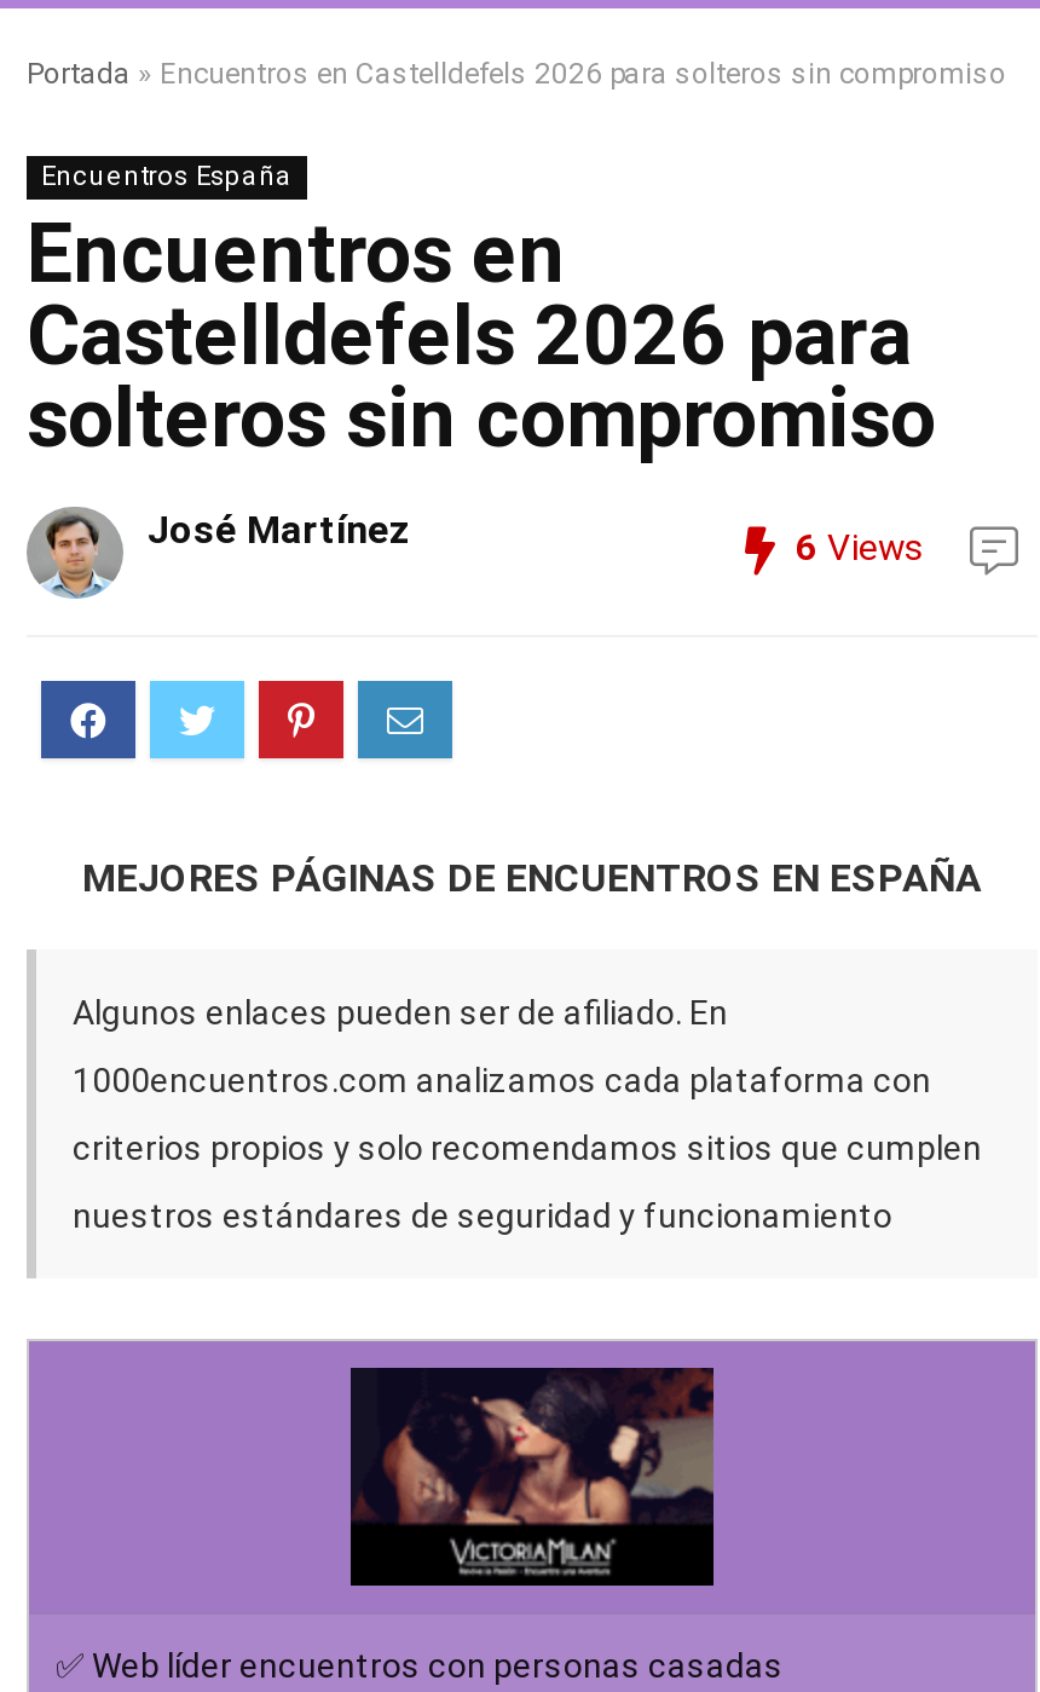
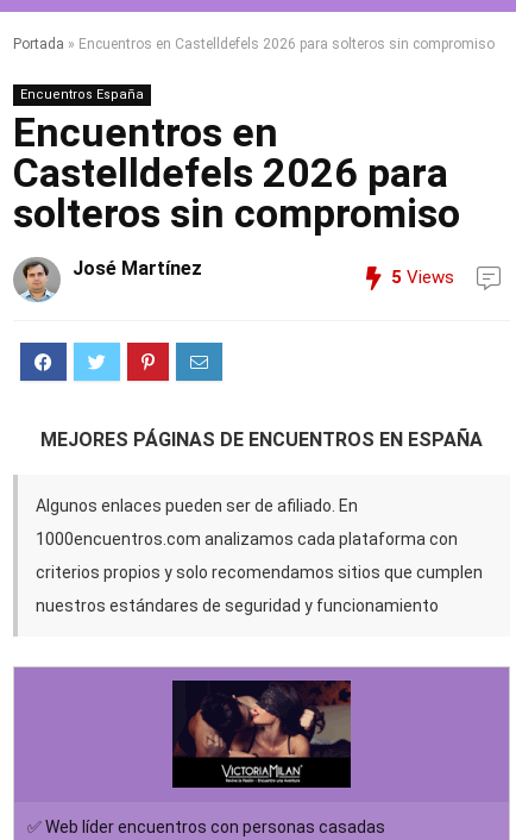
- 6 Views
+ 5 Views
